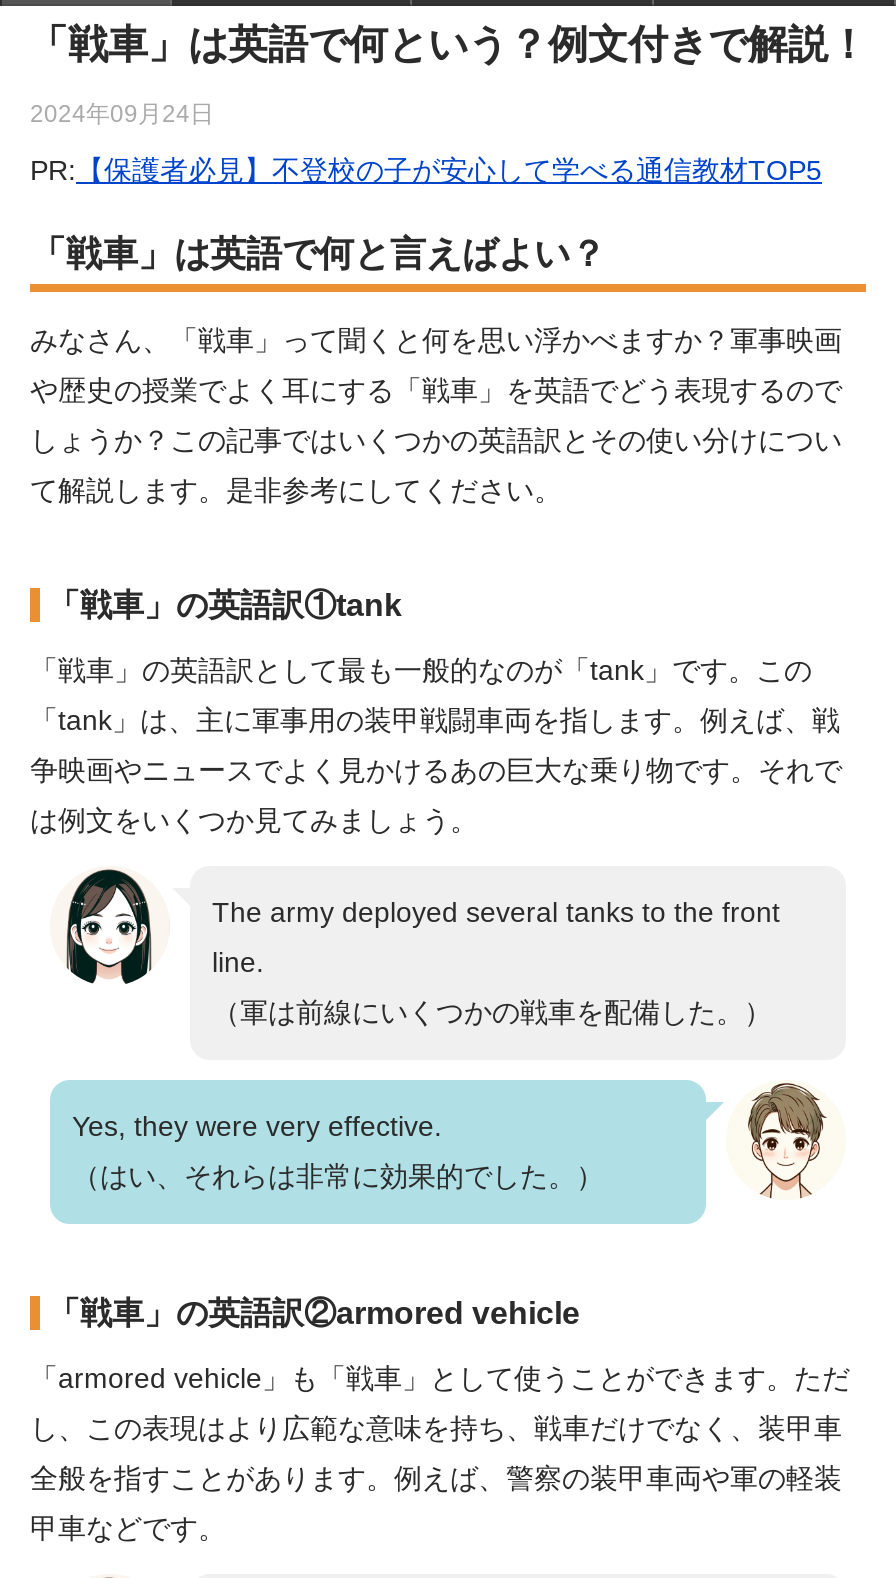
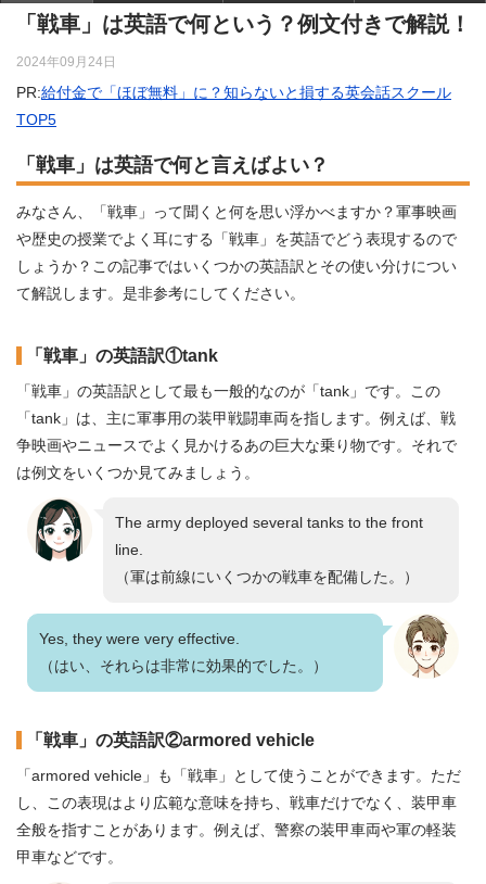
- PR:【保護者必見】不登校の子が安心して学べる通信教材TOP5
+ PR:給付金で「ほぼ無料」に？知らないと損する英会話スクール
+ TOP5
